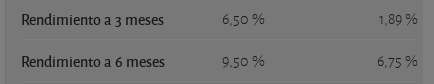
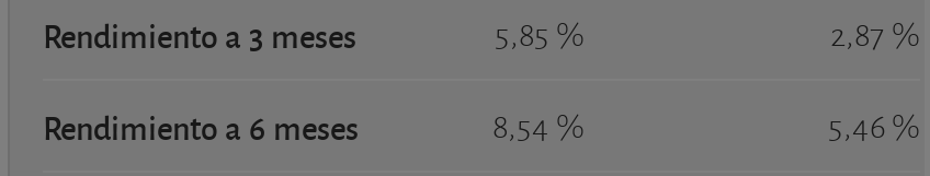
- 6,50 %
+ 5,85 %

- 1,89 %
+ 2,87 %

- 9,50 %
+ 8,54 %

- 6,75 %
+ 5,46 %
